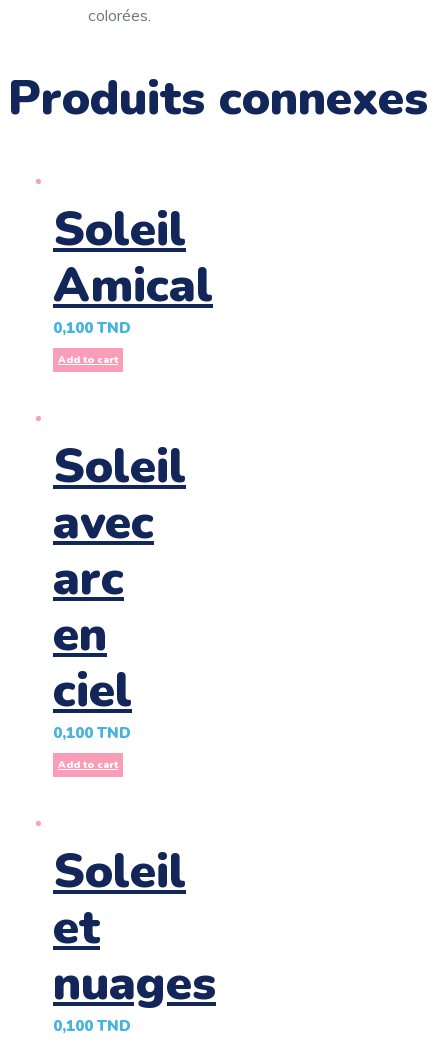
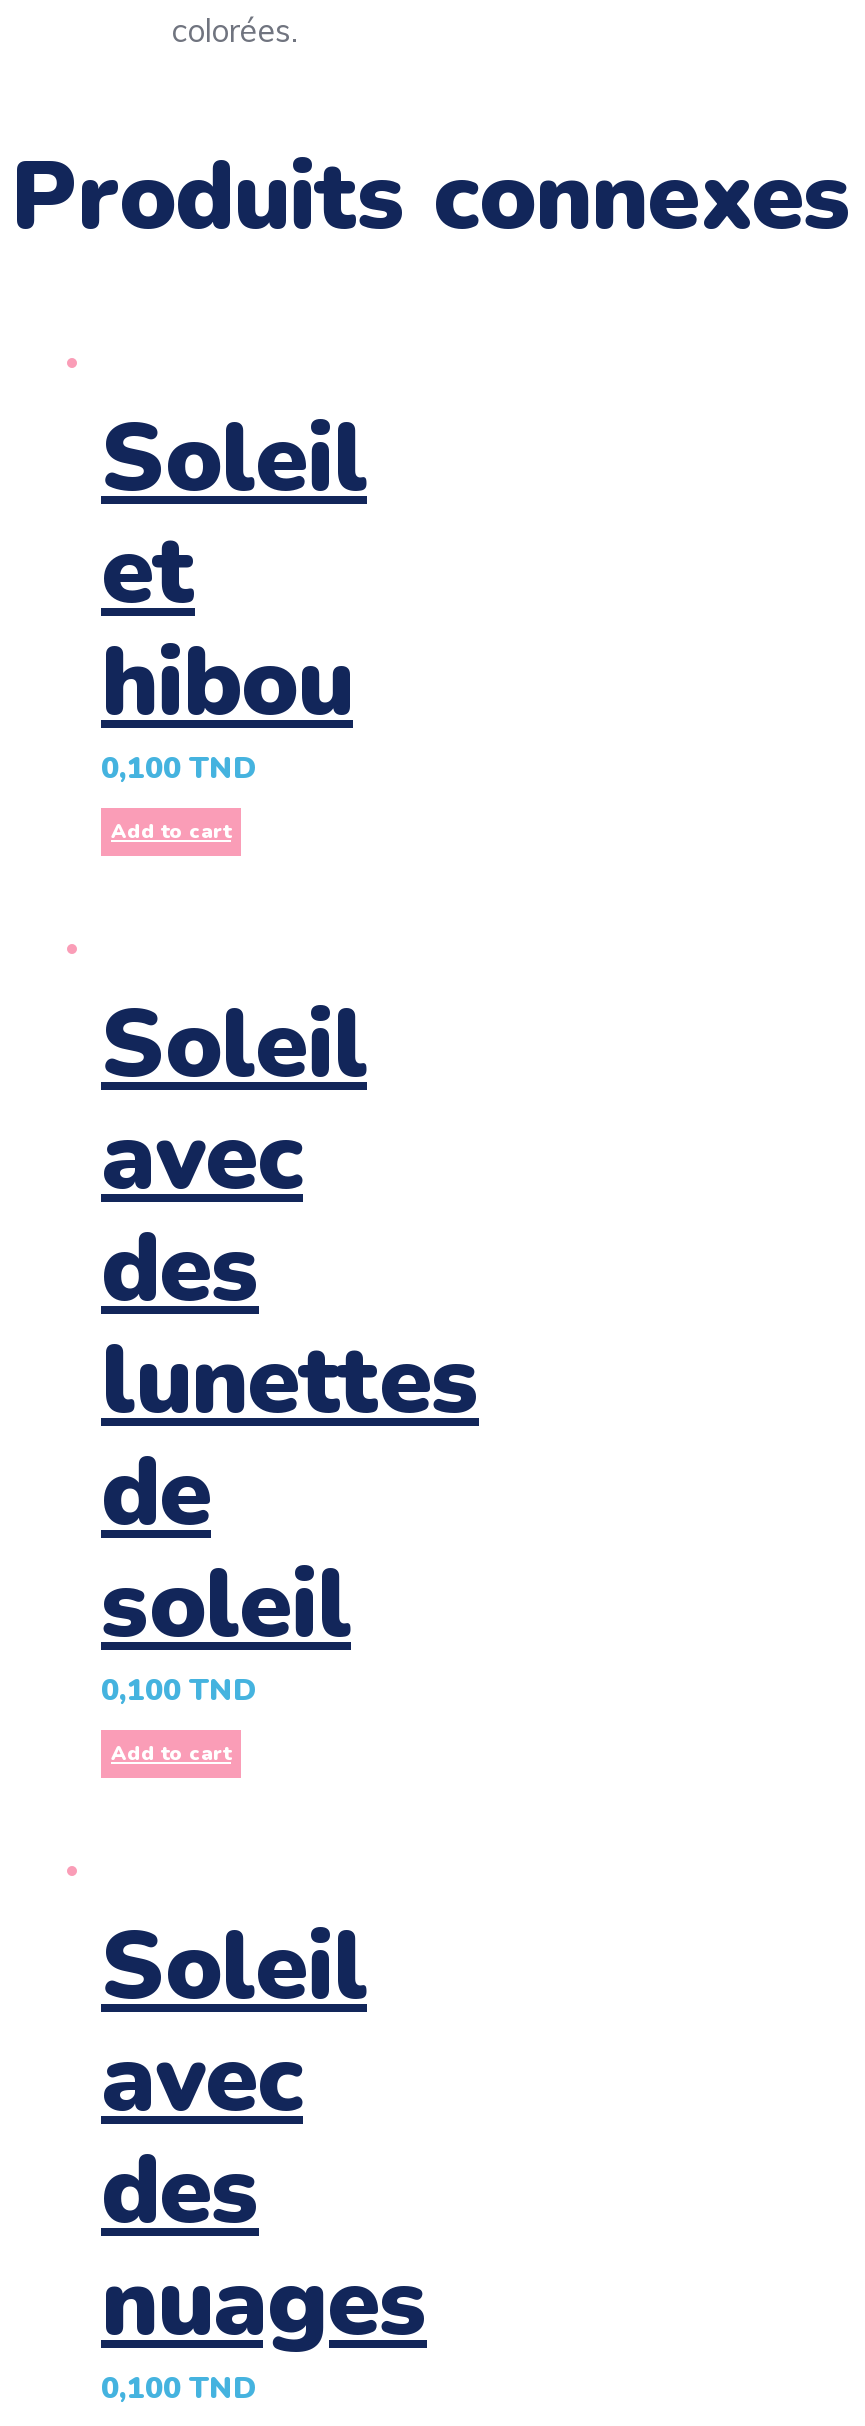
- Amical
+ et
+ hibou

- arc
- en
- ciel
+ des
+ lunettes
+ de
+ soleil

- et
+ avec
+ des
